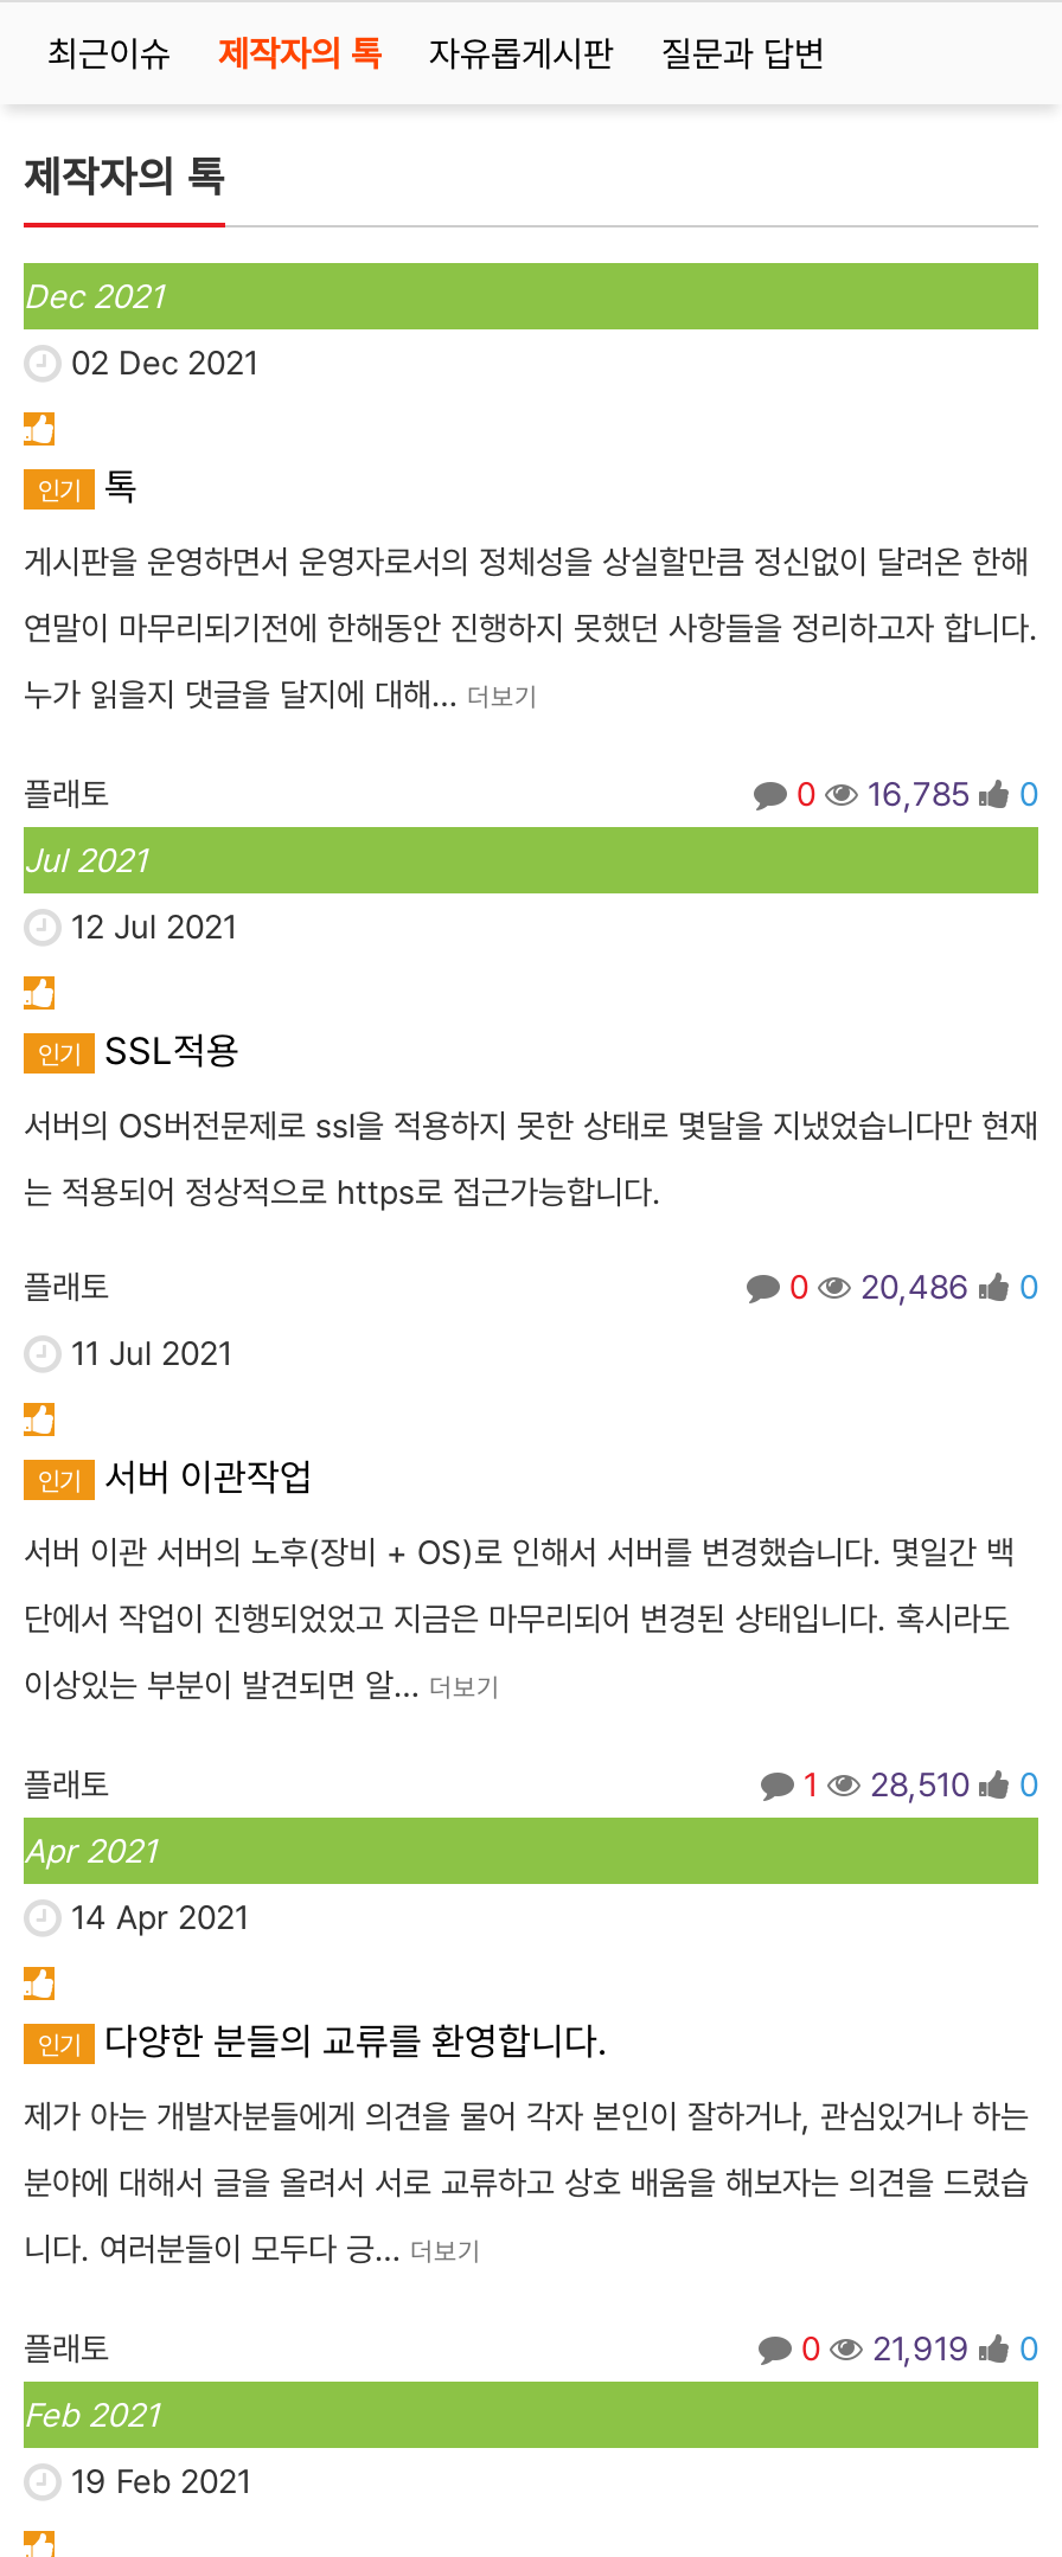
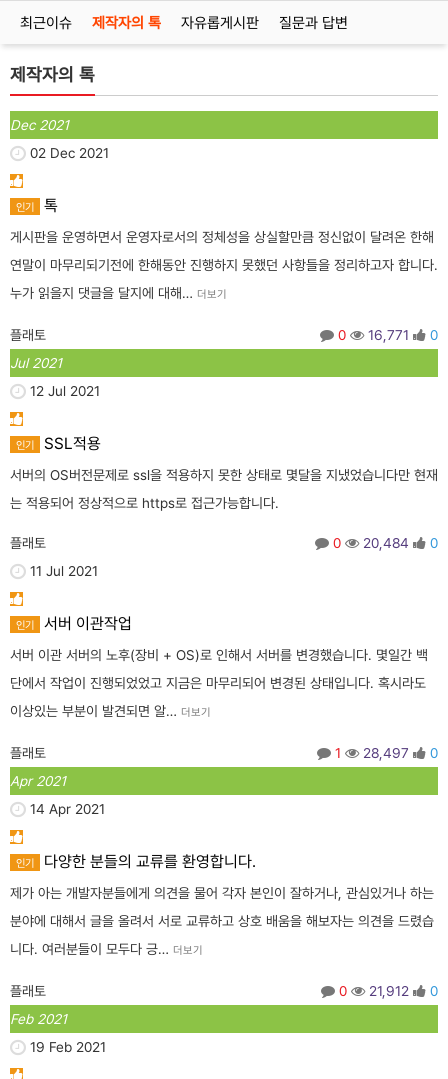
- 0 16,785 0
+ 0 16,771 0

- 0 20,486 0
+ 0 20,484 0

- 1 28,510 0
+ 1 28,497 0

- 0 21,919 0
+ 0 21,912 0
